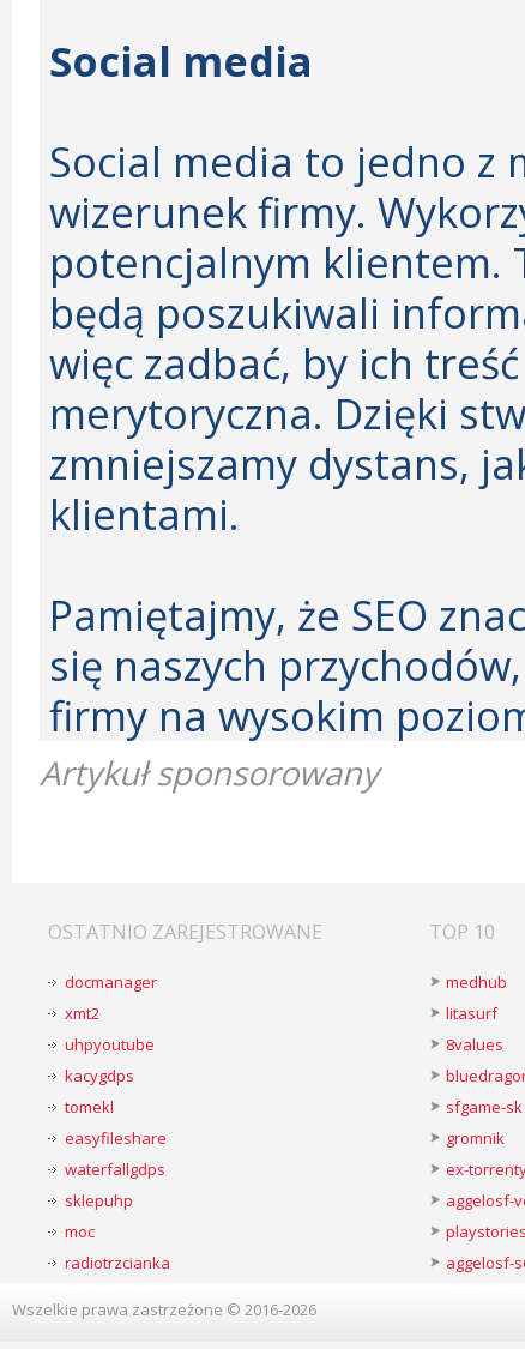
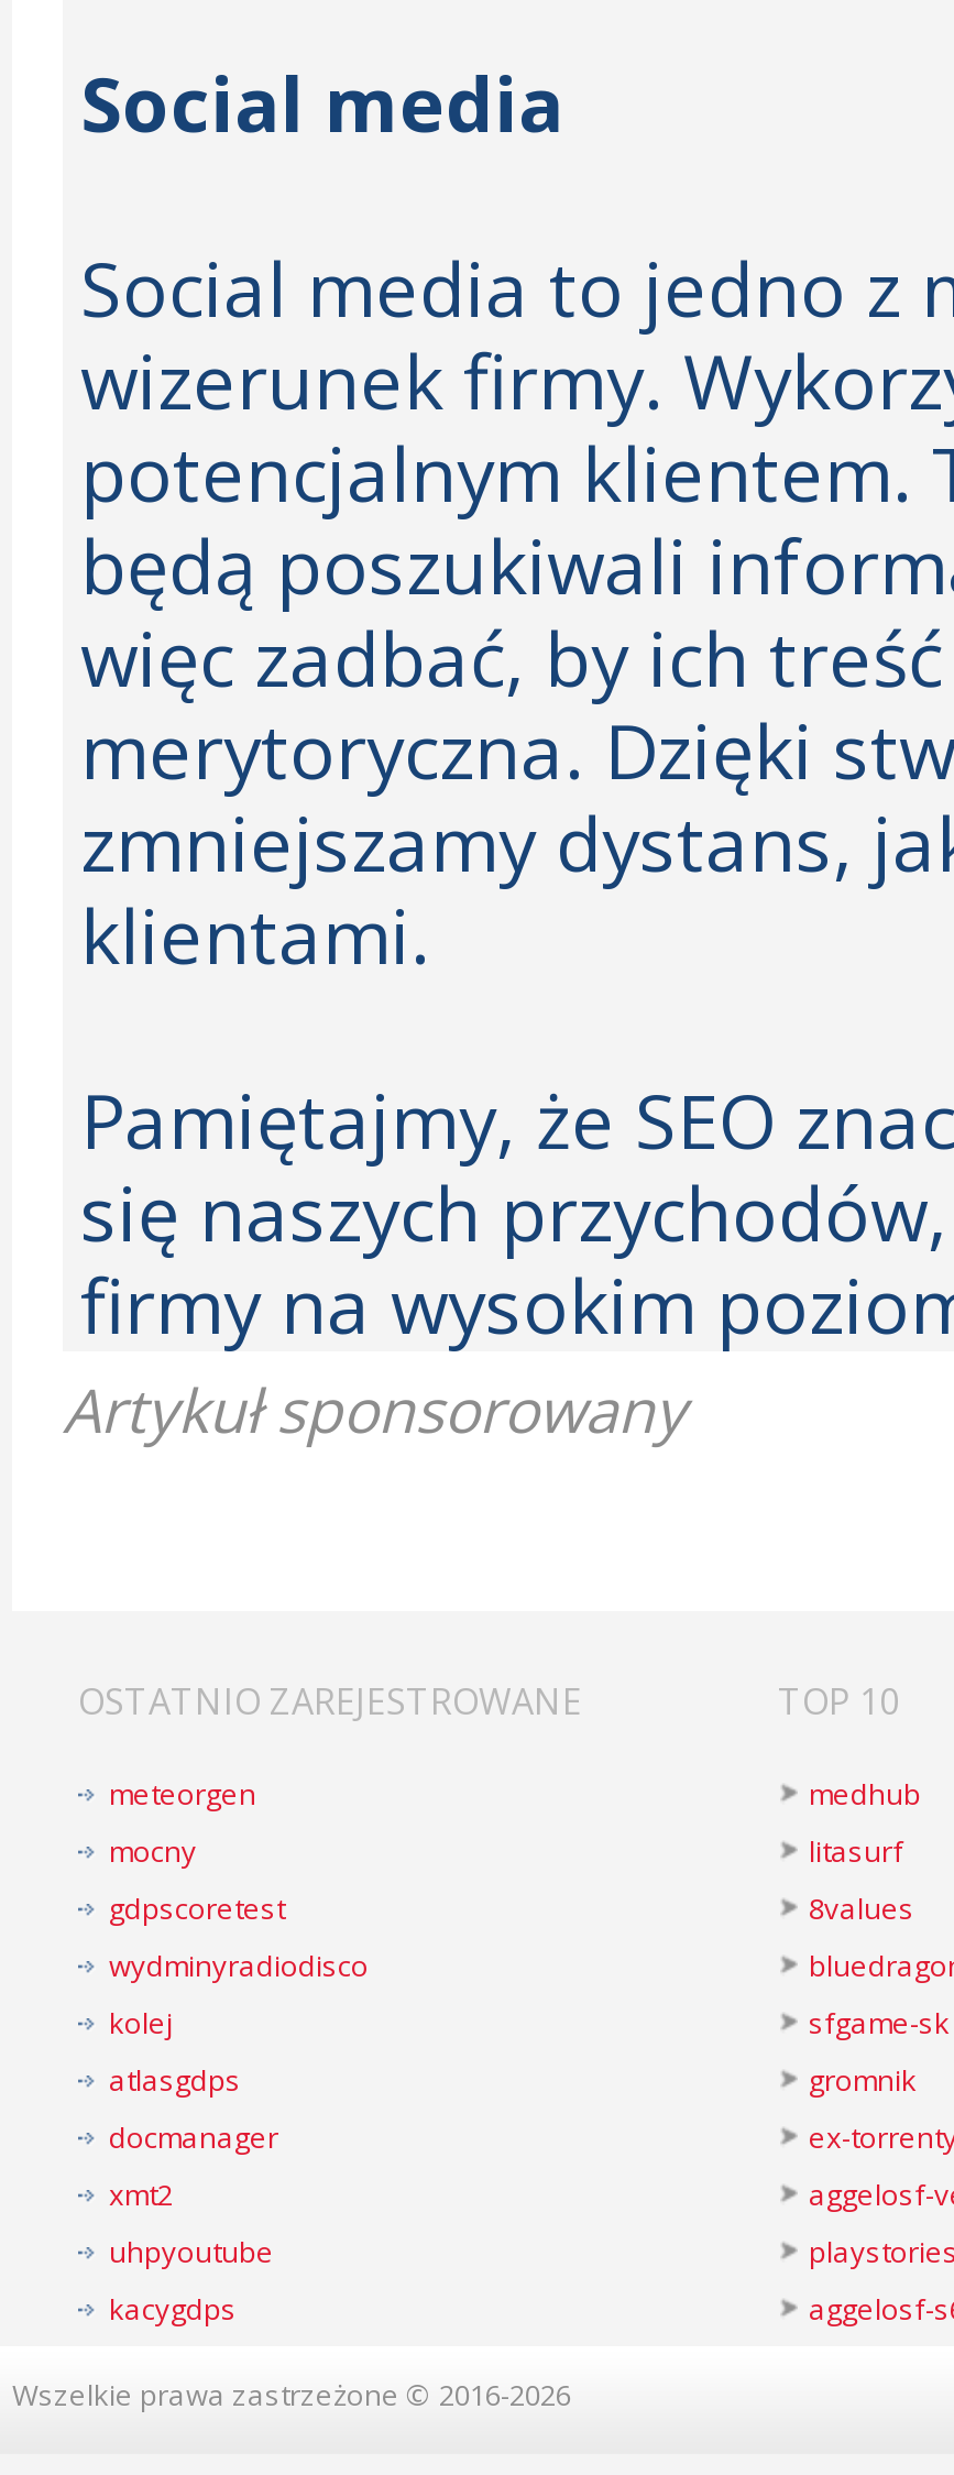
moved down: docmanager | xmt2 | uhpyoutube | kacygdps

+ meteorgen
+ mocny
+ gdpscoretest
+ wydminyradiodisco
+ kolej
+ atlasgdps

- tomekl
- easyfileshare
- waterfallgdps
- sklepuhp
- moc
- radiotrzcianka
